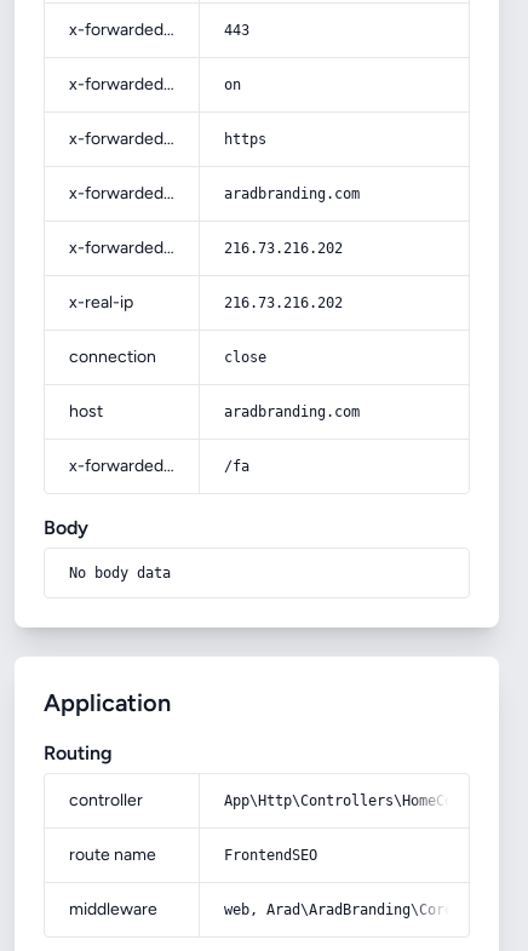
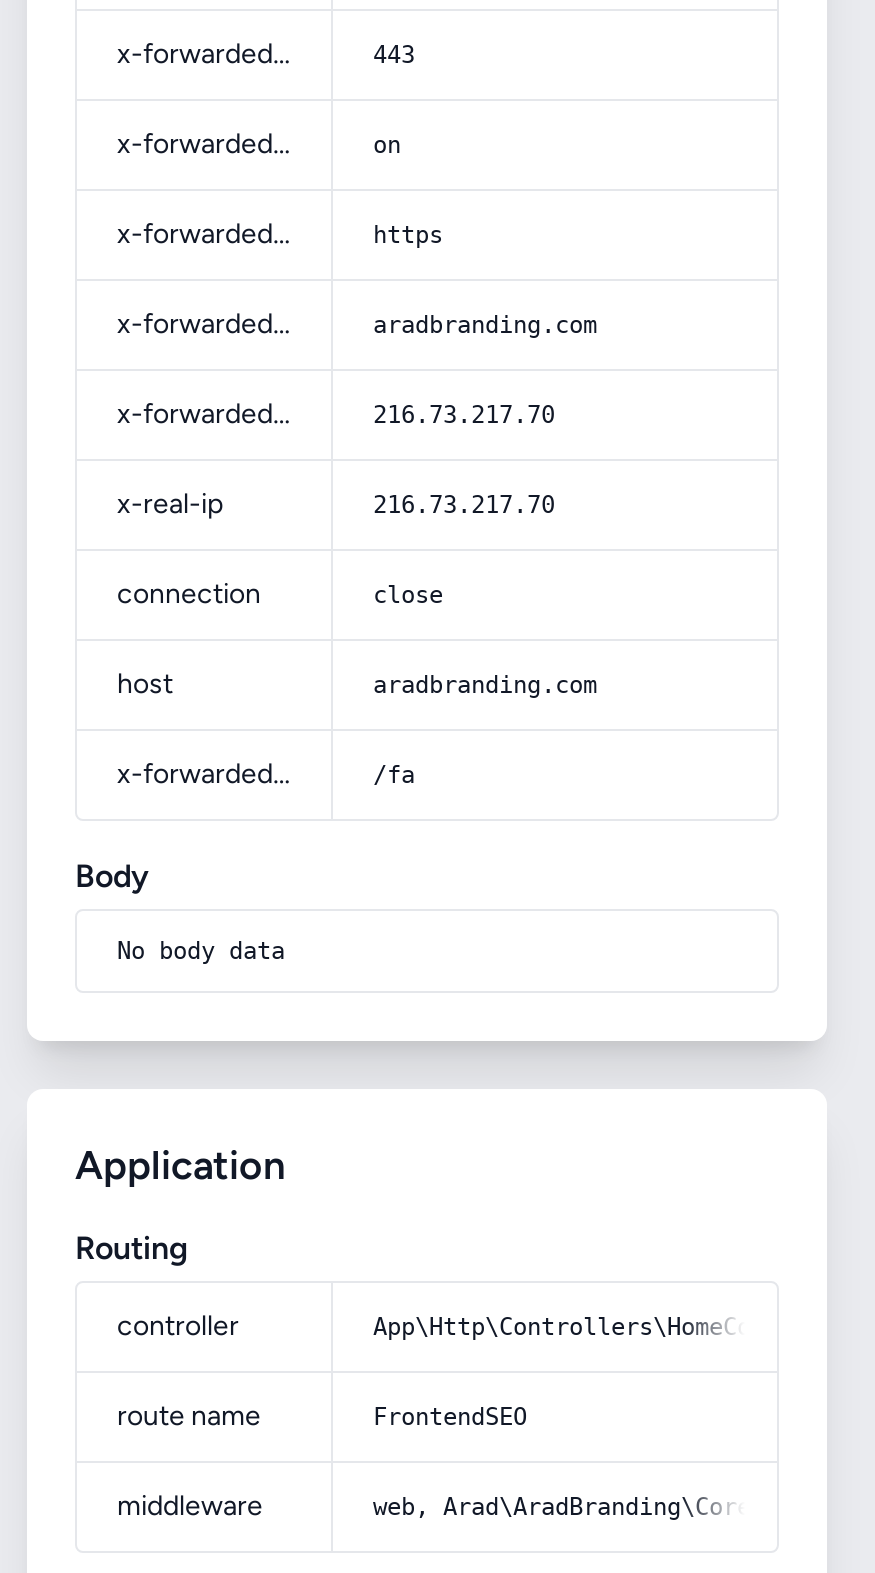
- 216.73.216.202
+ 216.73.217.70

- 216.73.216.202
+ 216.73.217.70
